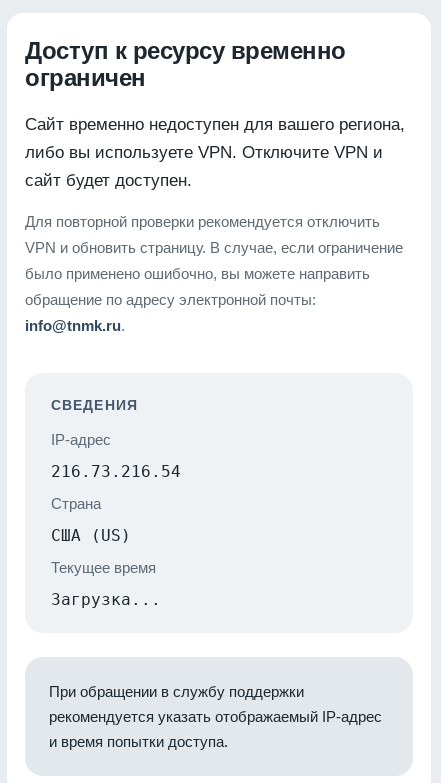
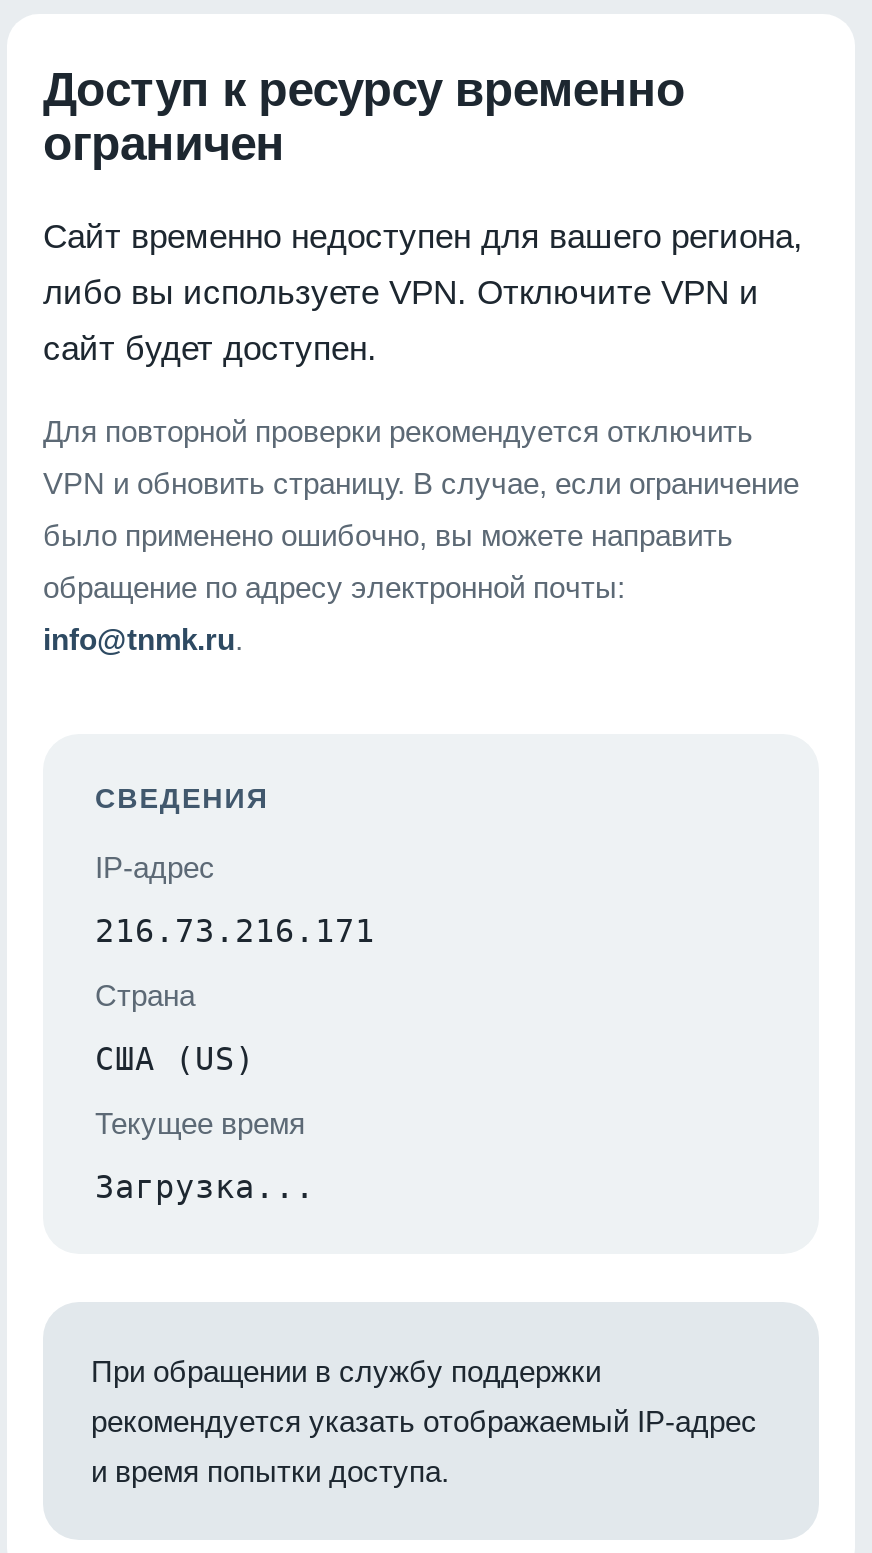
- 216.73.216.54
+ 216.73.216.171
